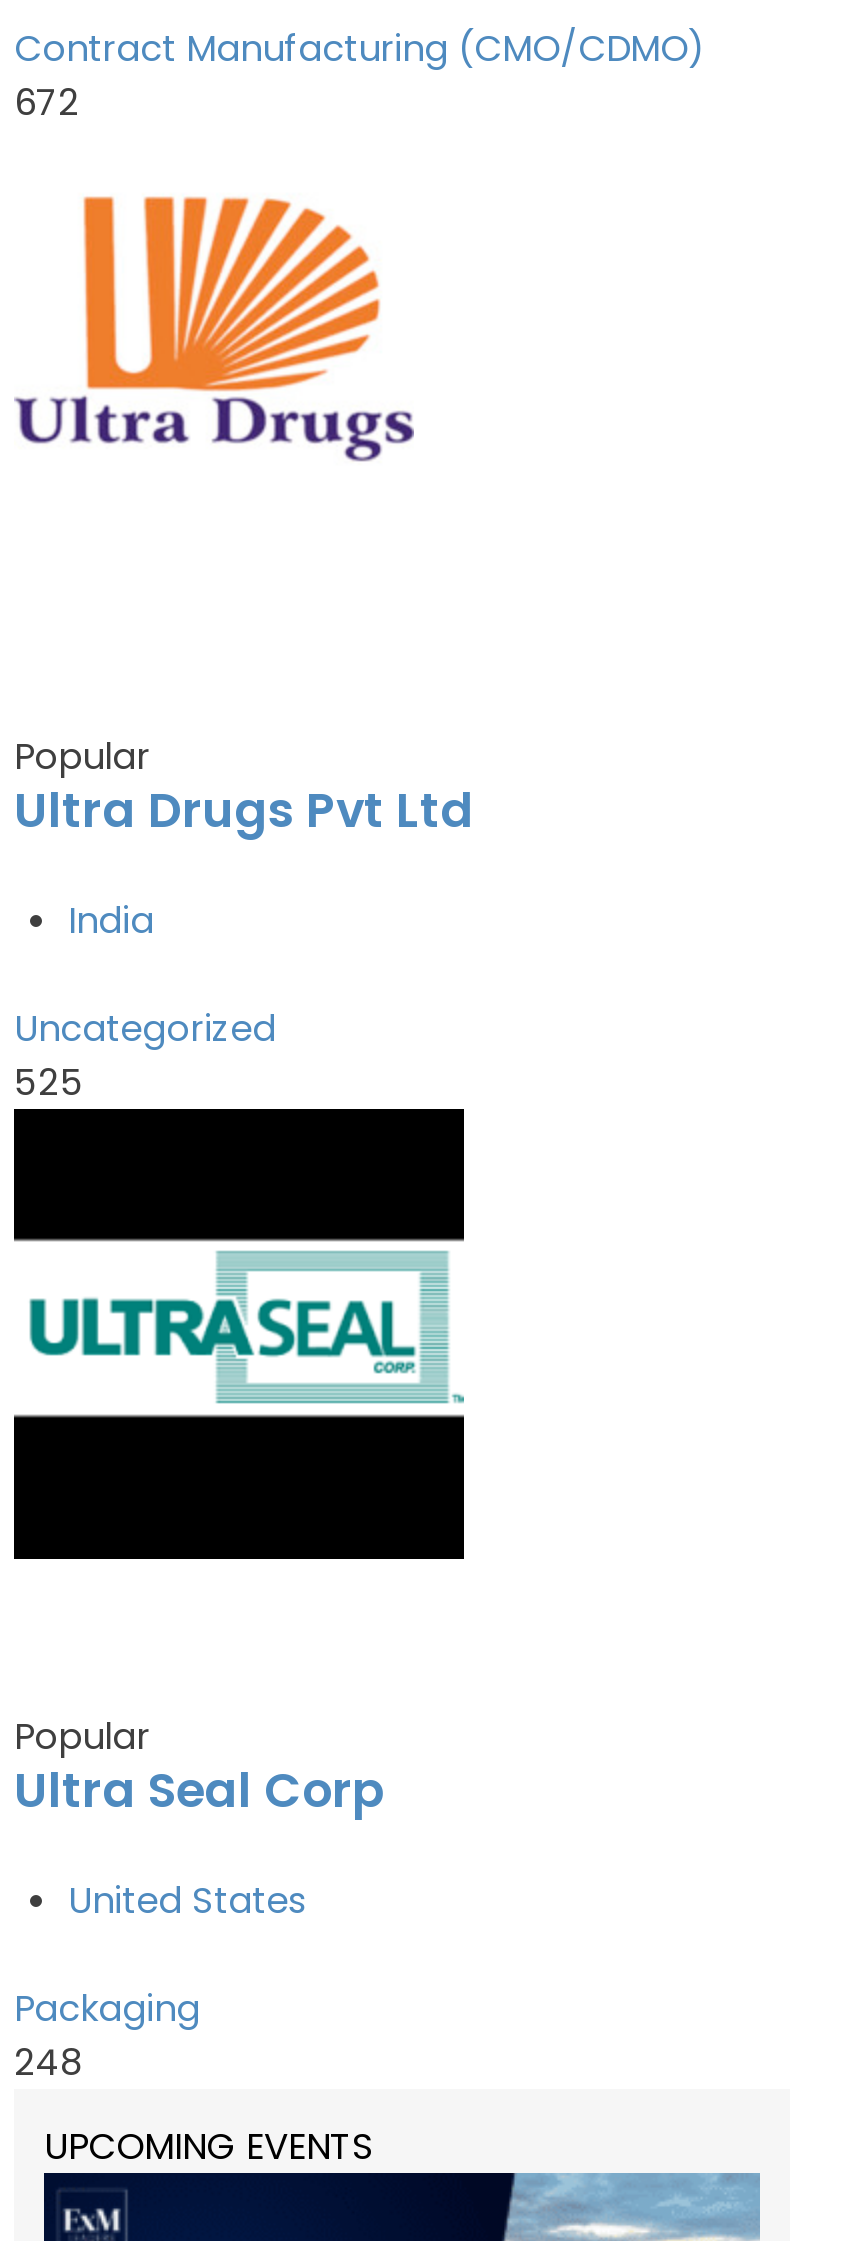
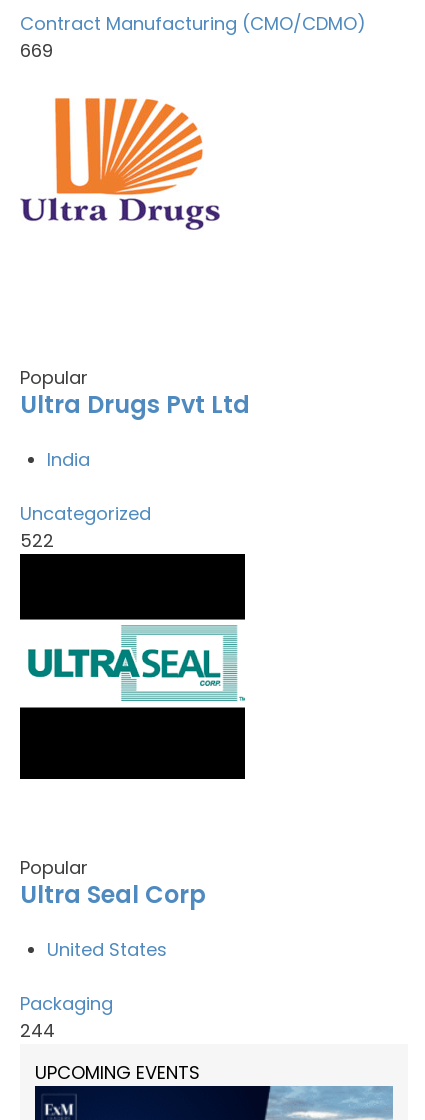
- 672
+ 669

- 525
+ 522

- 248
+ 244
